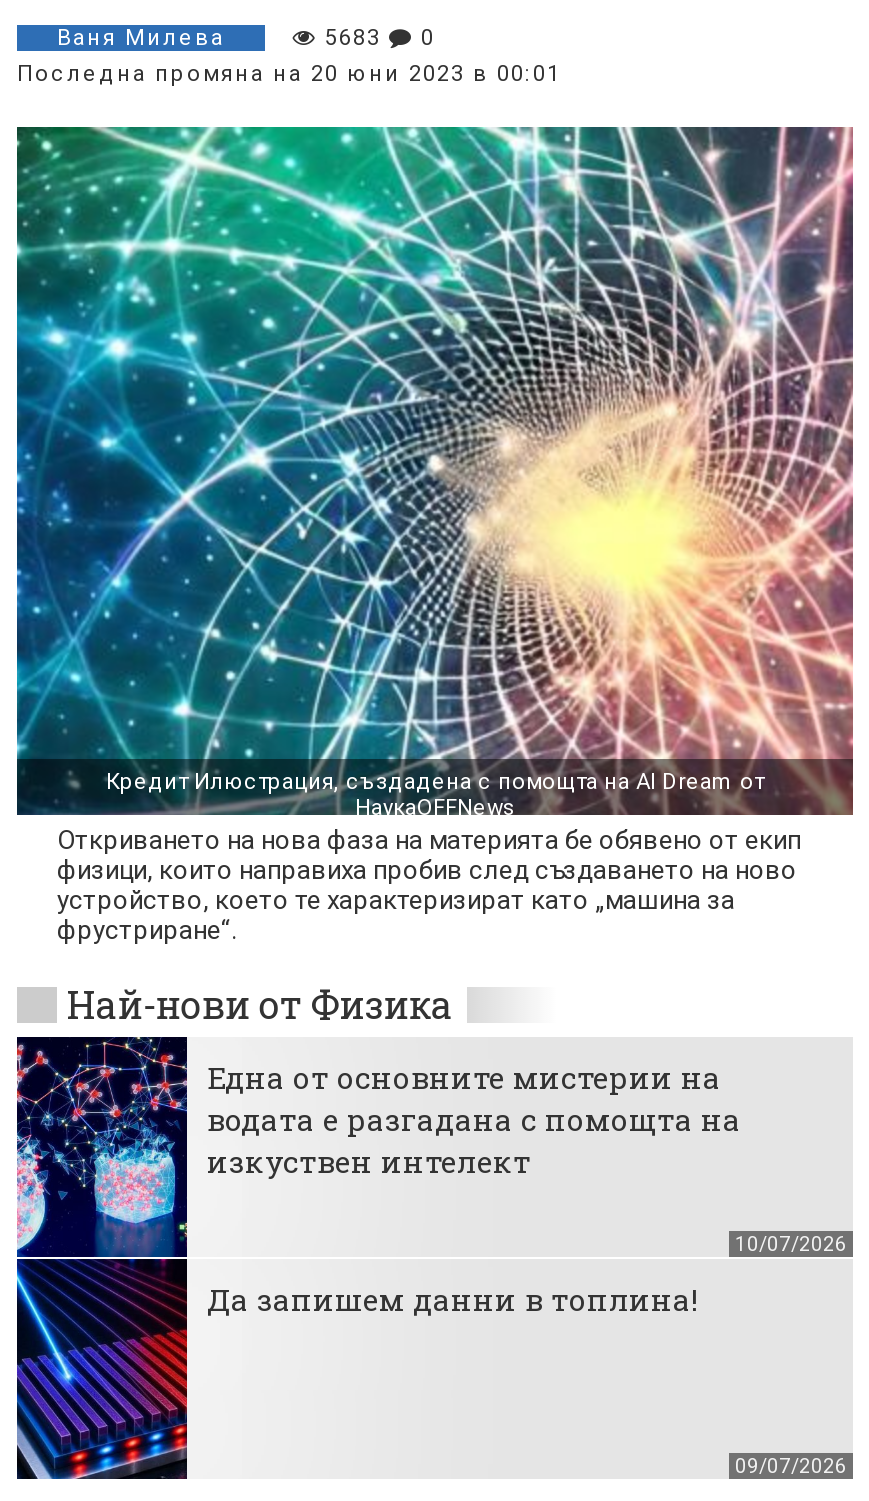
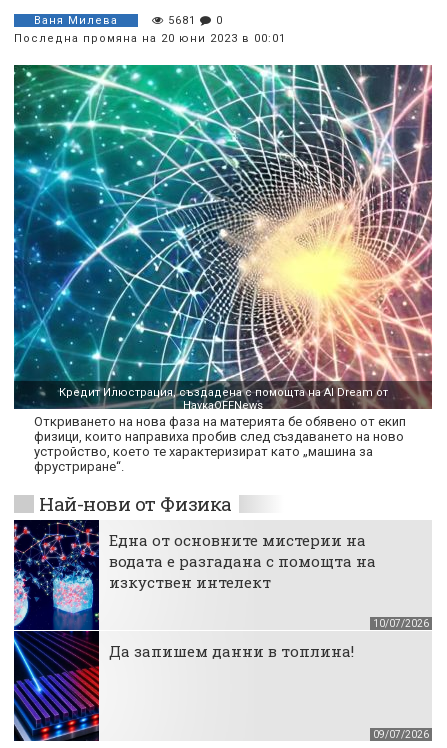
- 5683 0
+ 5681 0
